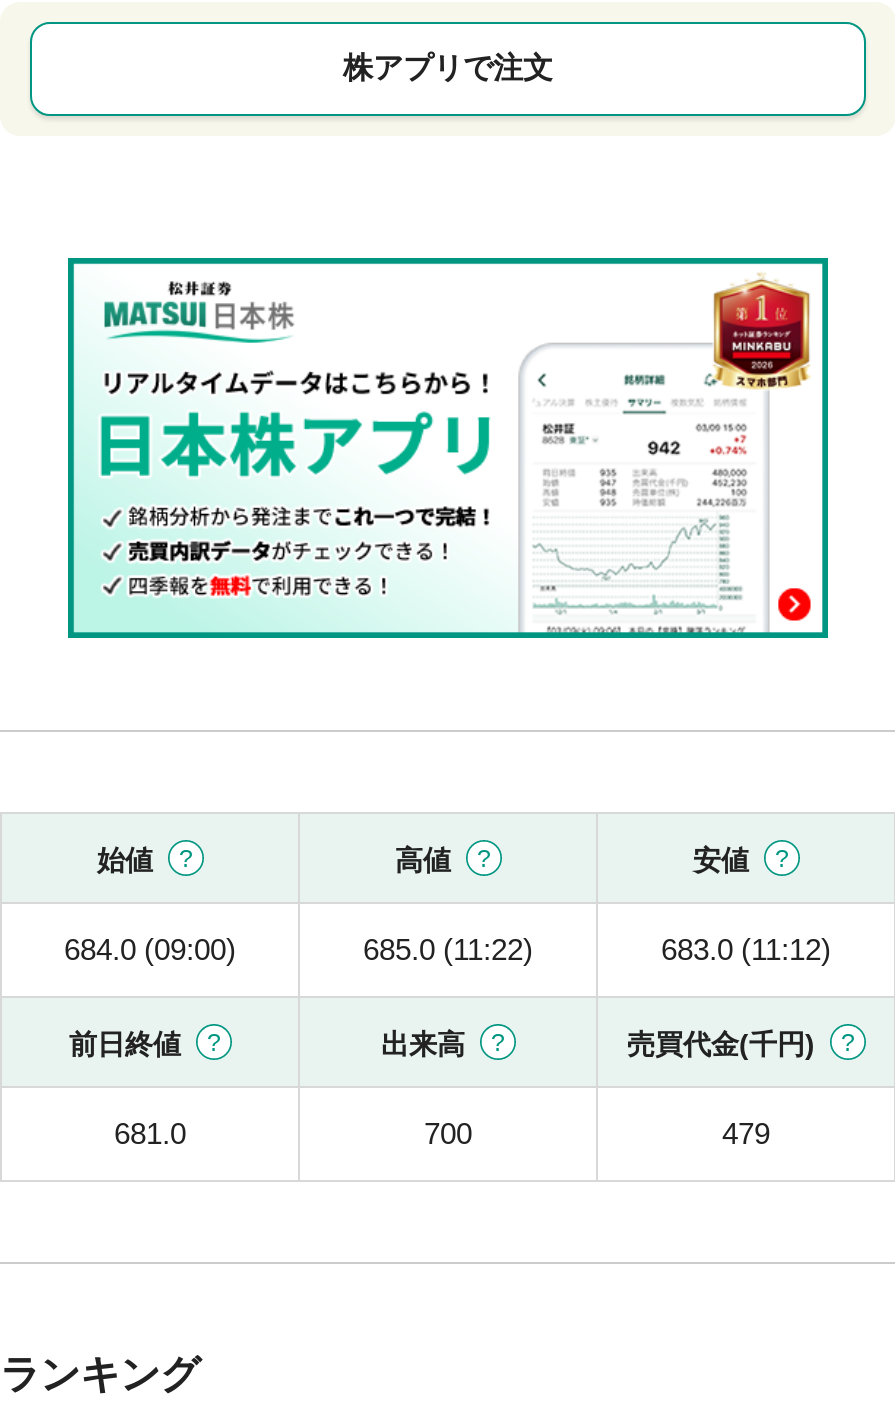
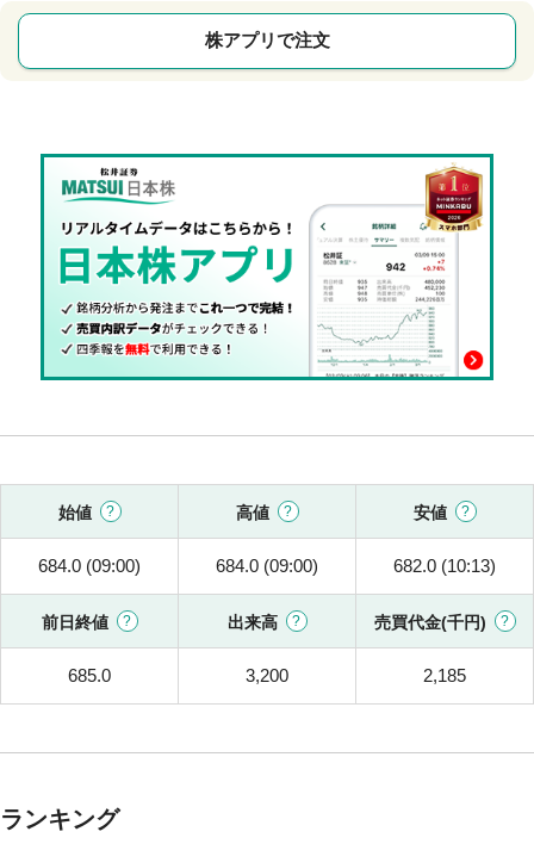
- 685.0 (11:22)
+ 684.0 (09:00)

- 683.0 (11:12)
+ 682.0 (10:13)

- 681.0
+ 685.0

- 700
+ 3,200

- 479
+ 2,185
